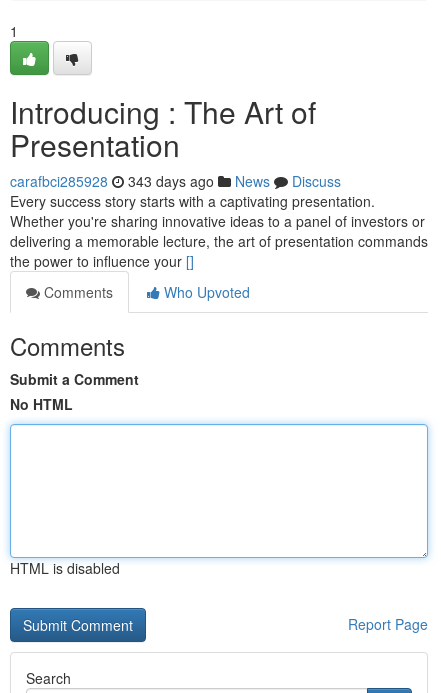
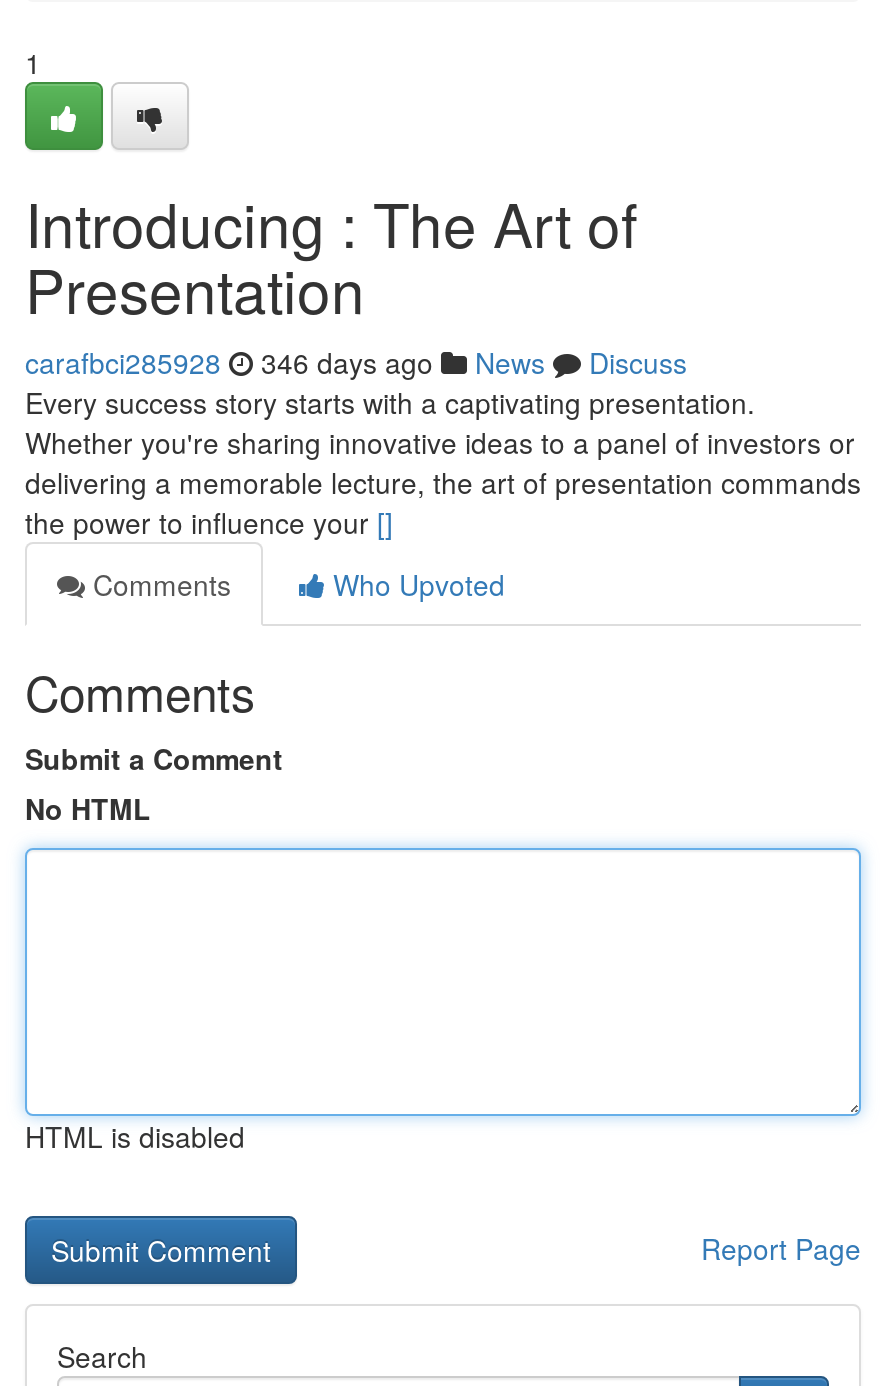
- carafbci285928 343 days ago News Discuss
+ carafbci285928 346 days ago News Discuss
